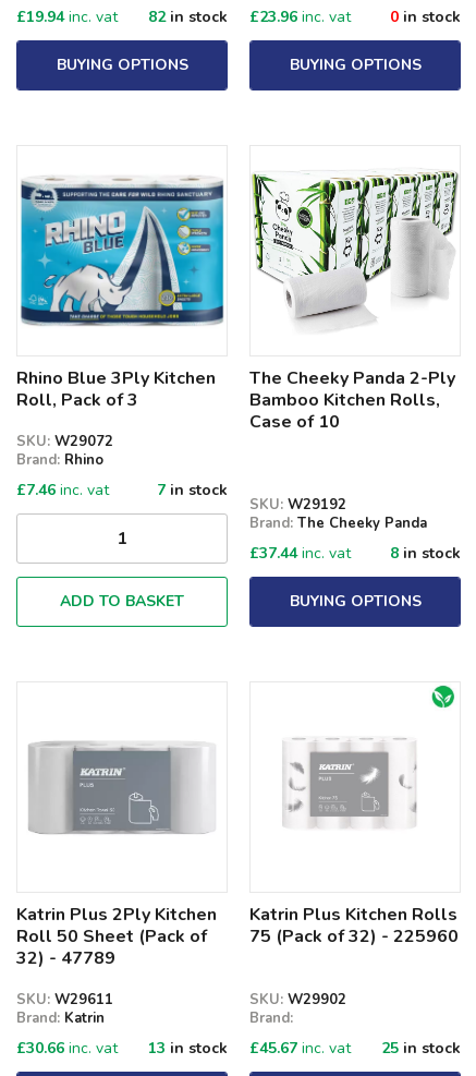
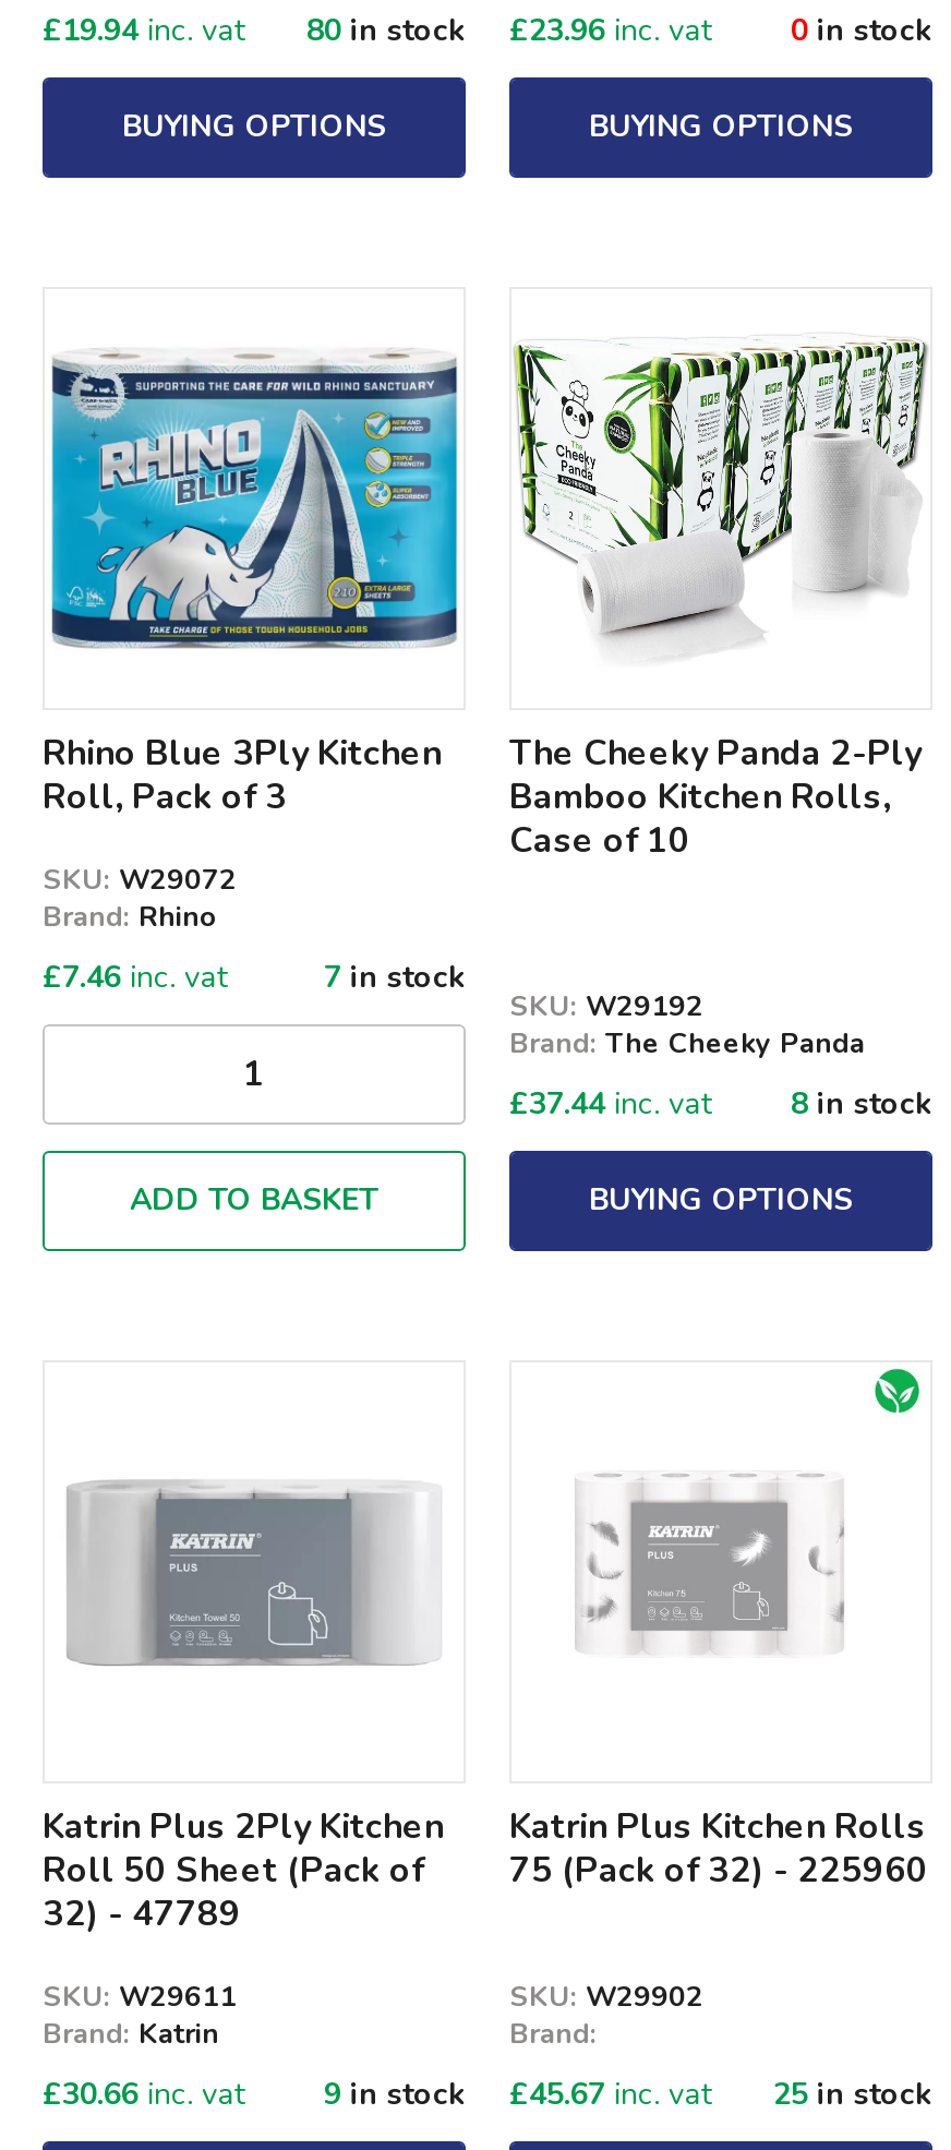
- £19.94 inc. vat 82 in stock £23.96 inc. vat 0 in stock
+ £19.94 inc. vat 80 in stock £23.96 inc. vat 0 in stock

- £30.66 inc. vat 13 in stock £45.67 inc. vat 25 in stock
+ £30.66 inc. vat 9 in stock £45.67 inc. vat 25 in stock
